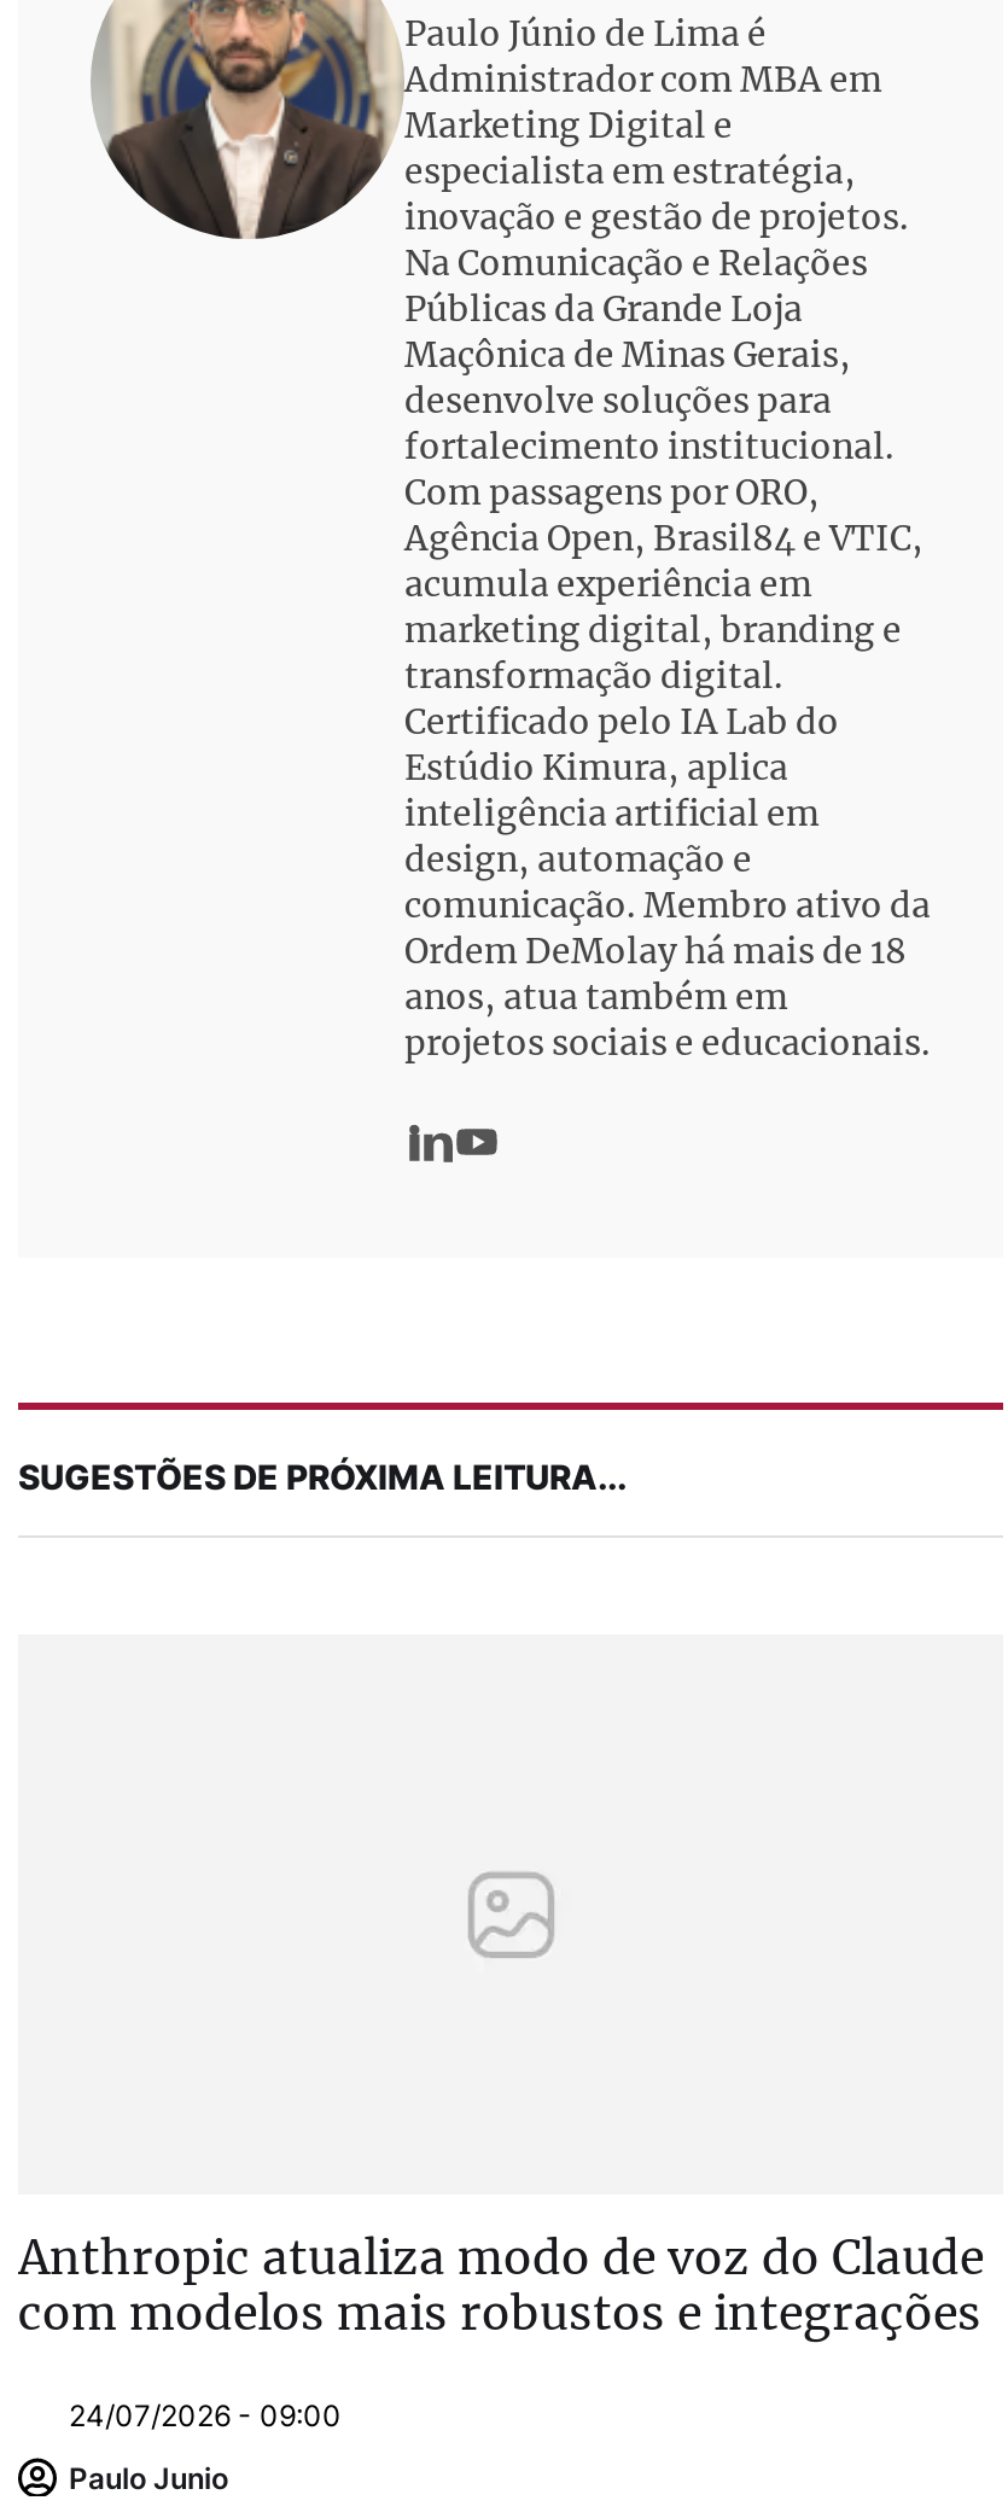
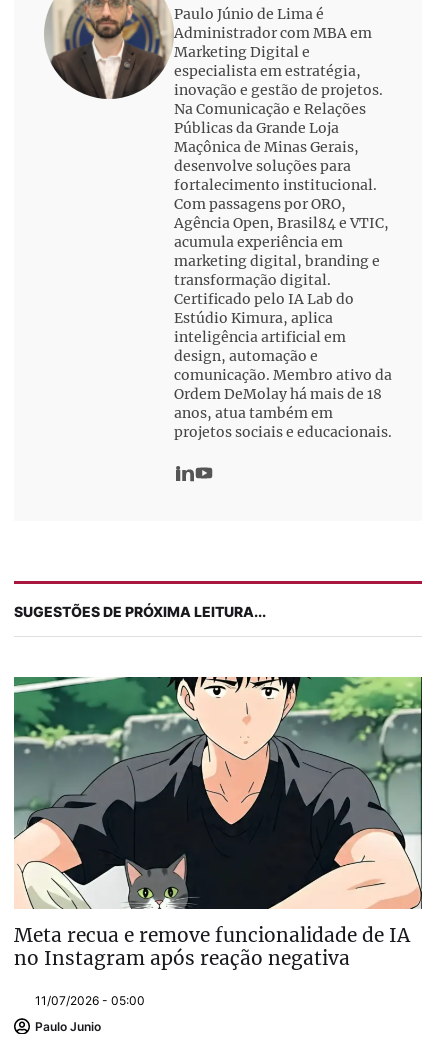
+ [image]

- Anthropic atualiza modo de voz do Claude
- com modelos mais robustos e integrações
+ Meta recua e remove funcionalidade de IA
+ no Instagram após reação negativa

- 24/07/2026 - 09:00
+ 11/07/2026 - 05:00
